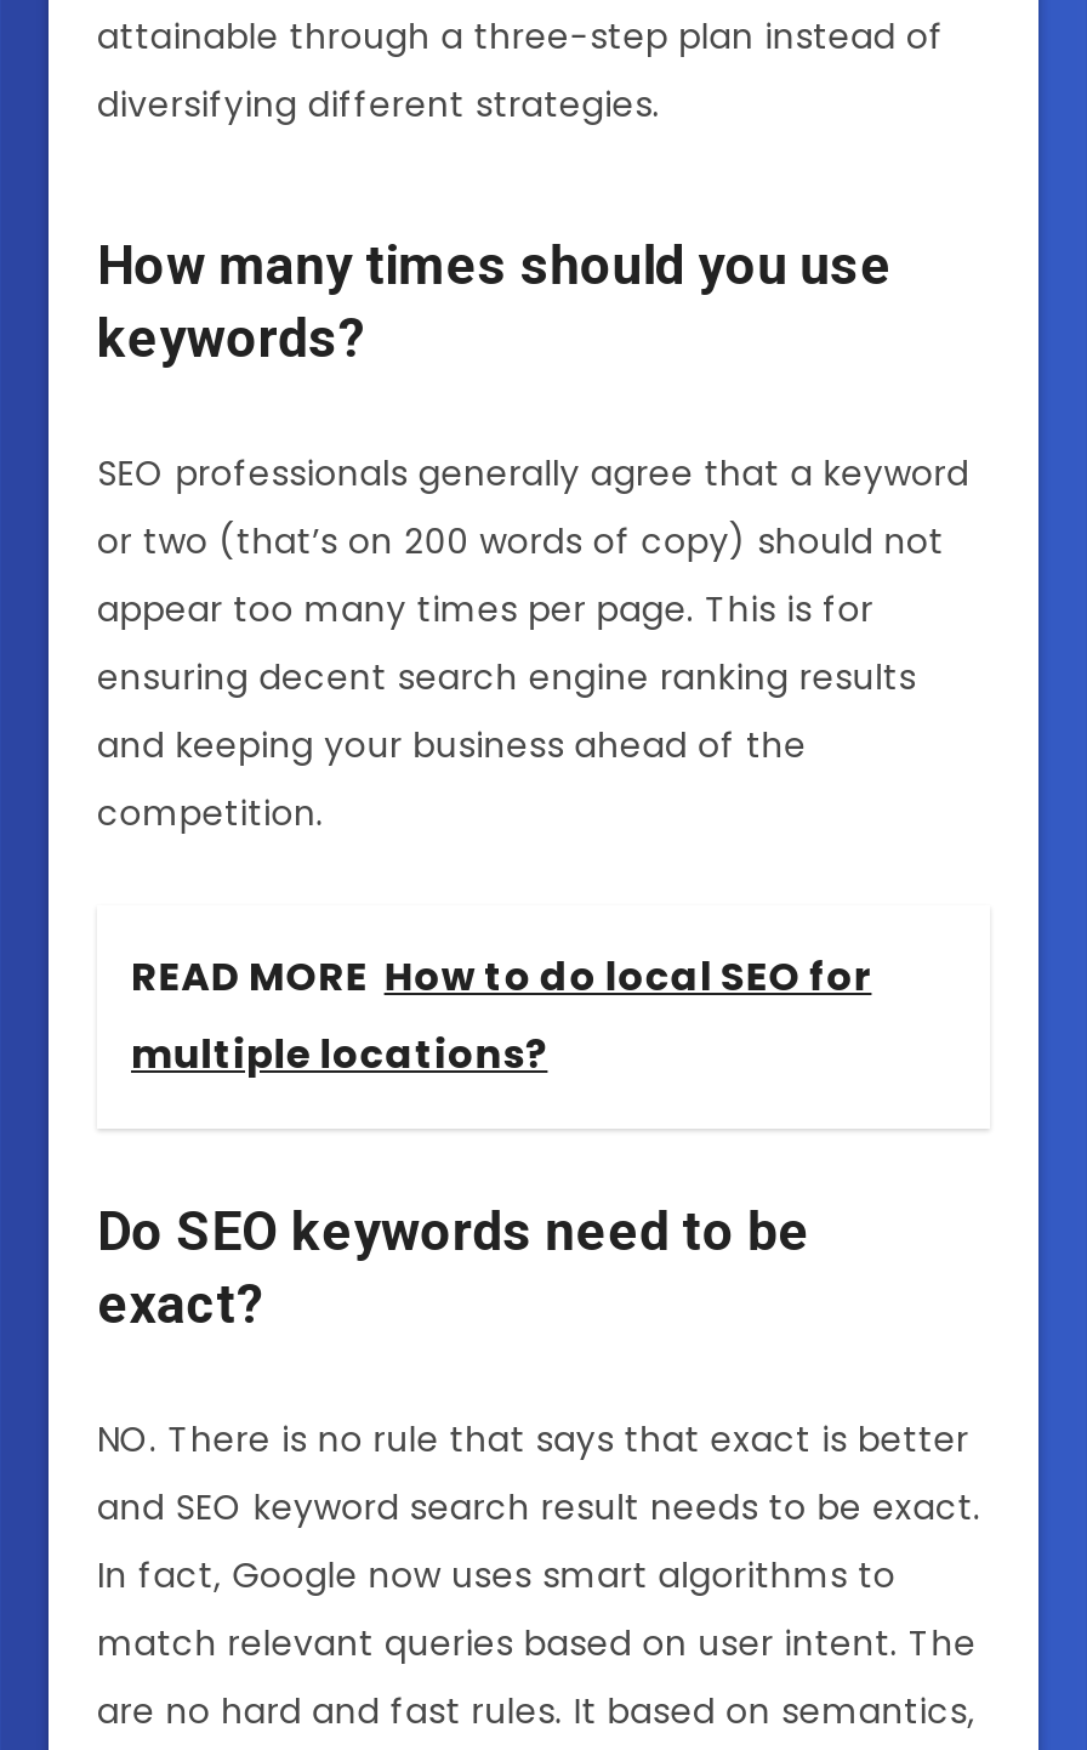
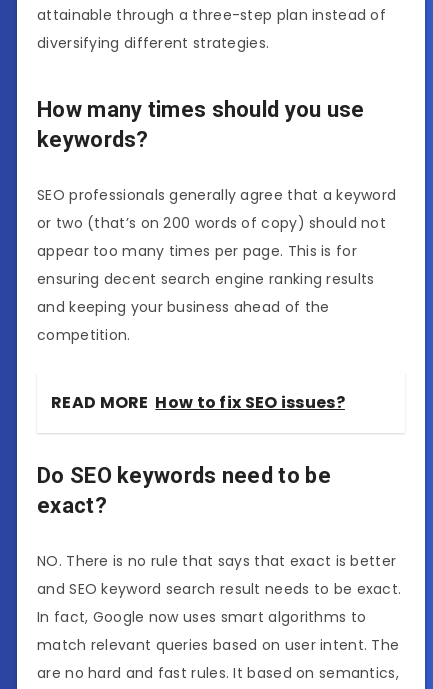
- READ MORE How to do local SEO for
- multiple locations?
+ READ MORE How to fix SEO issues?
